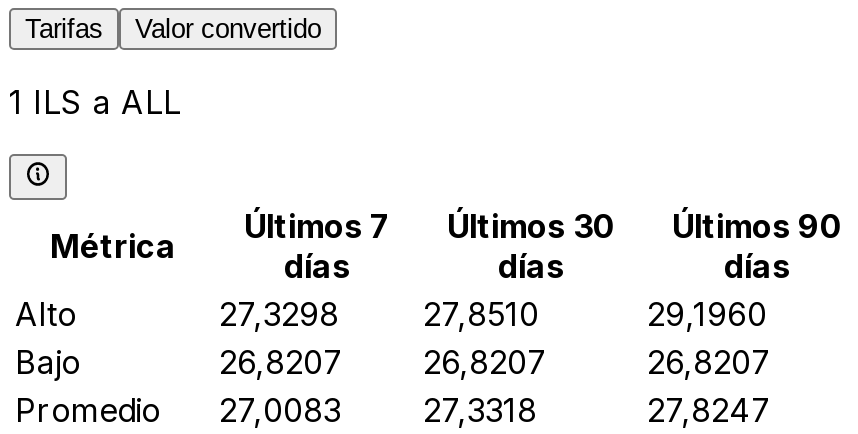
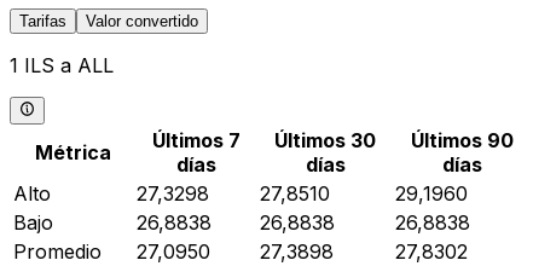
- 26,8207
+ 26,8838

- 26,8207
+ 26,8838

- 26,8207
+ 26,8838

- Promedio 27,0083
+ Promedio 27,0950

- 27,3318
+ 27,3898

- 27,8247
+ 27,8302
